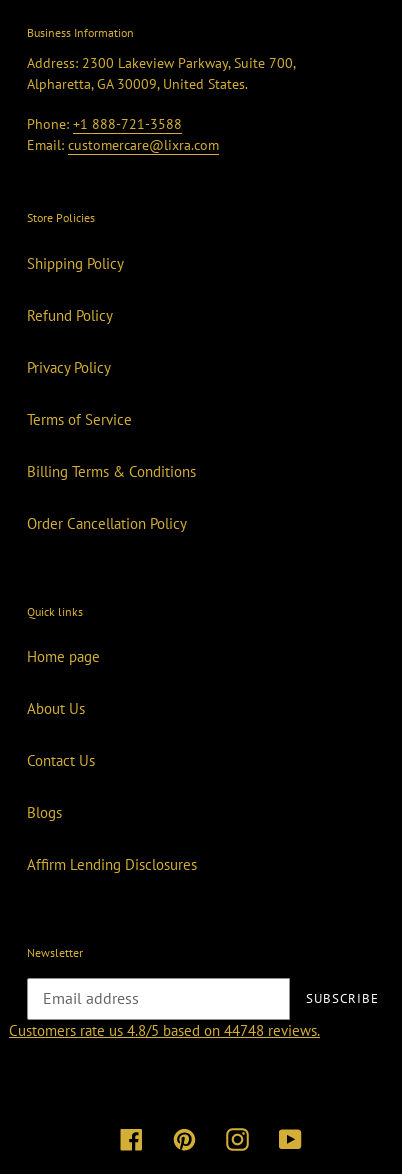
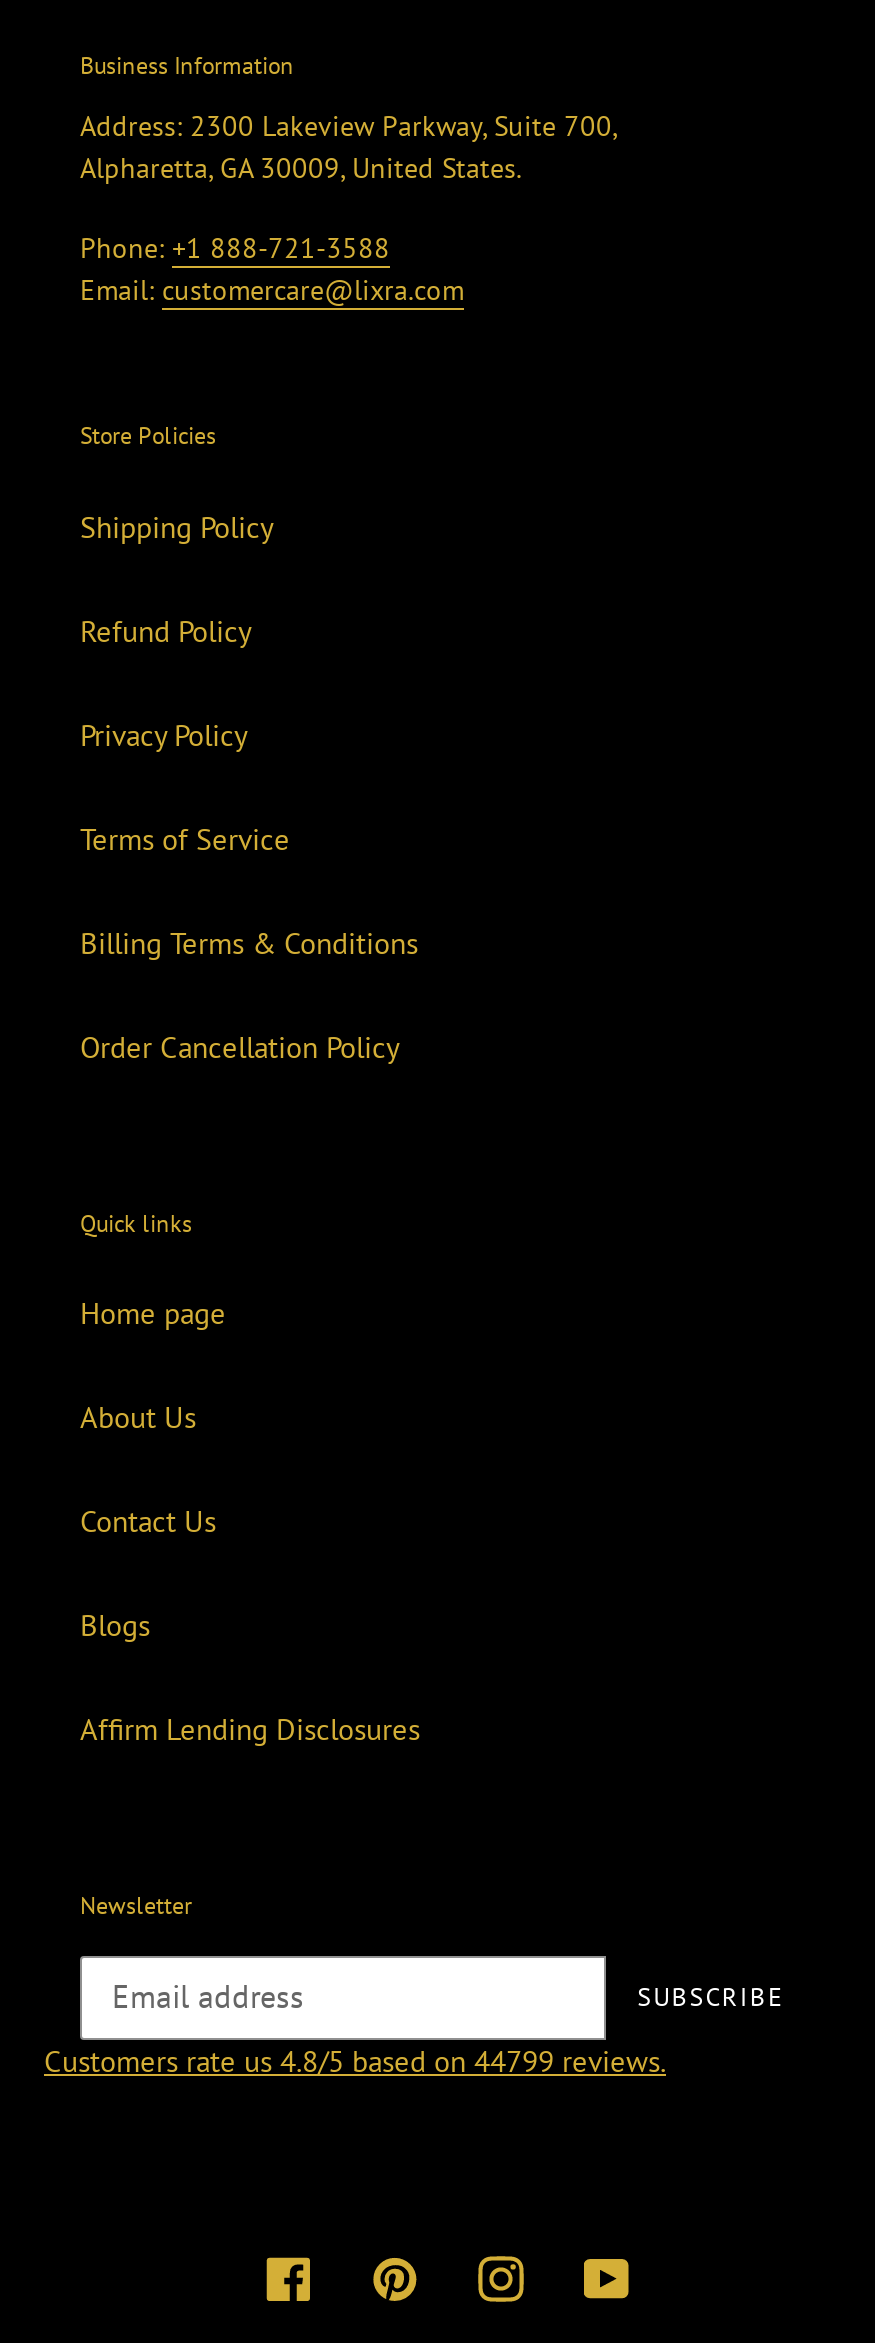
- Customers rate us 4.8/5 based on 44748 reviews.
+ Customers rate us 4.8/5 based on 44799 reviews.
